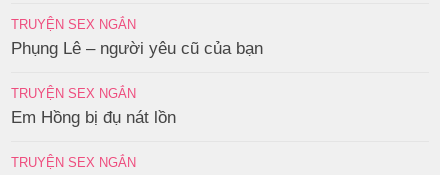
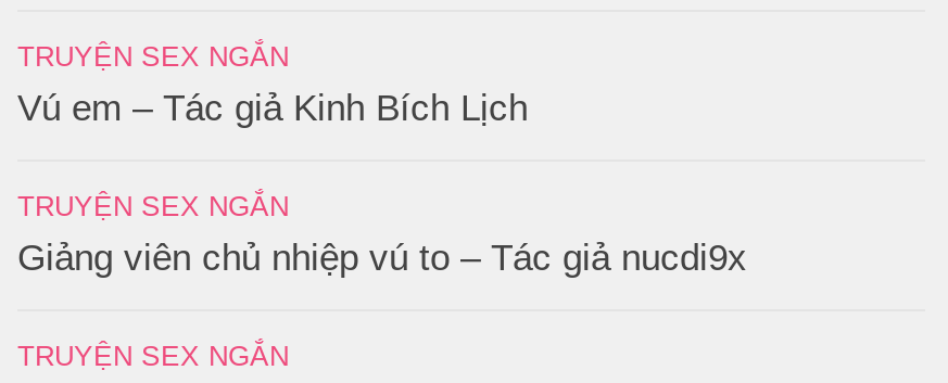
- Phụng Lê – người yêu cũ của bạn
+ Vú em – Tác giả Kinh Bích Lịch

- Em Hồng bị đụ nát lồn
+ Giảng viên chủ nhiệp vú to – Tác giả nucdi9x
